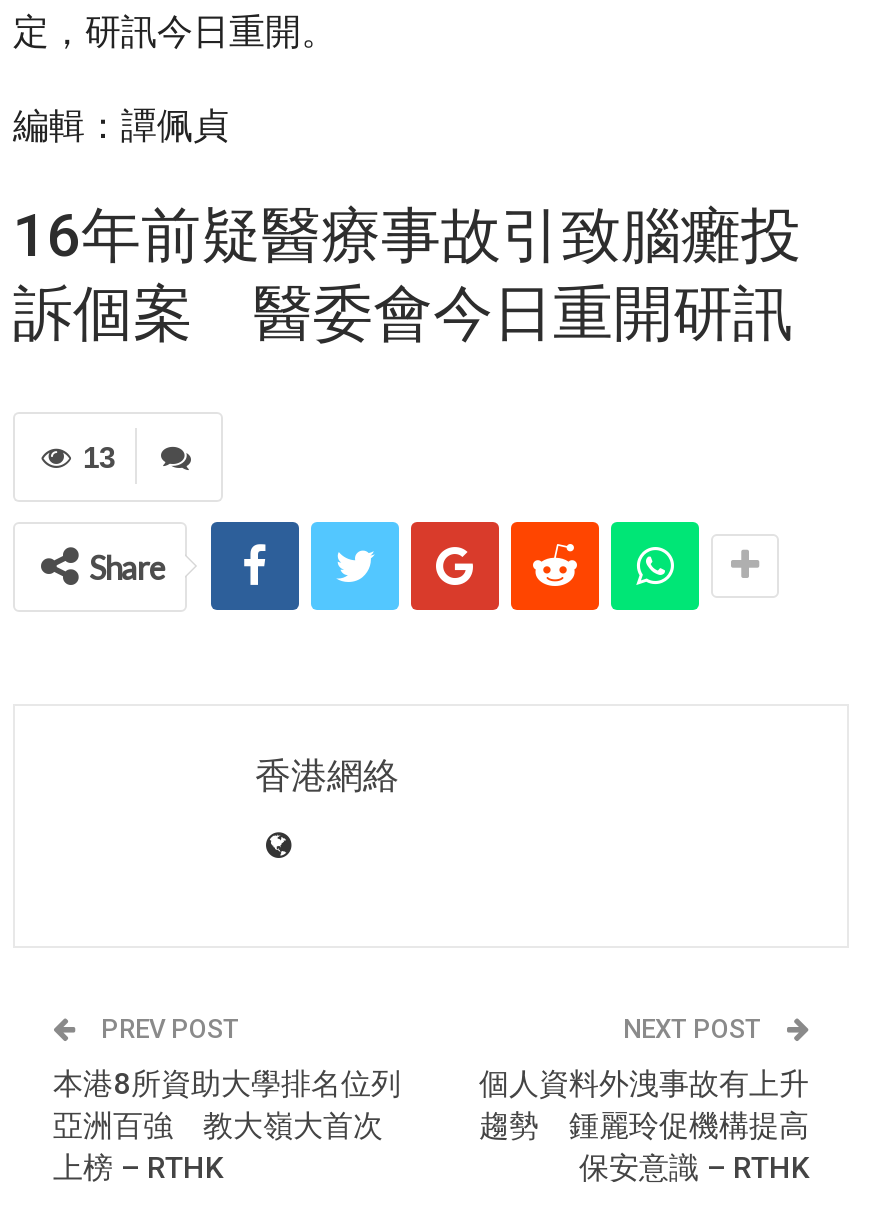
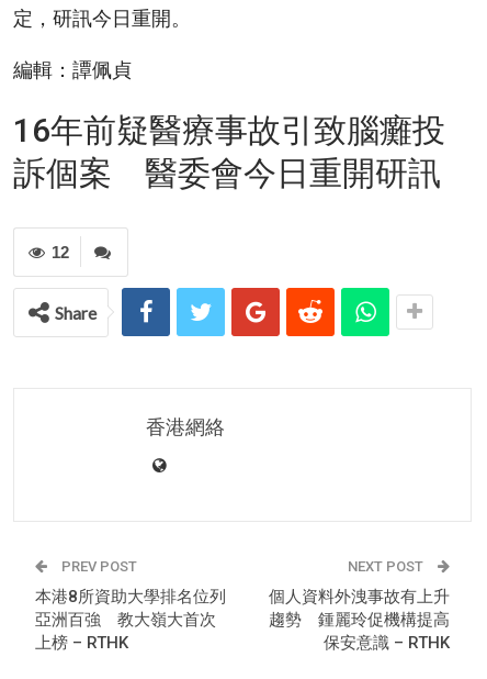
- 13
+ 12
